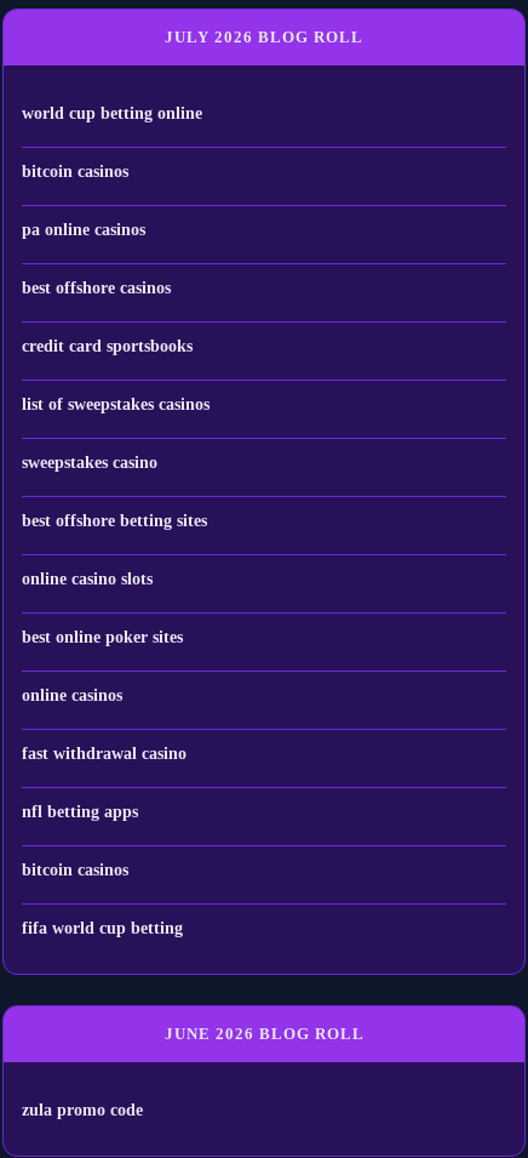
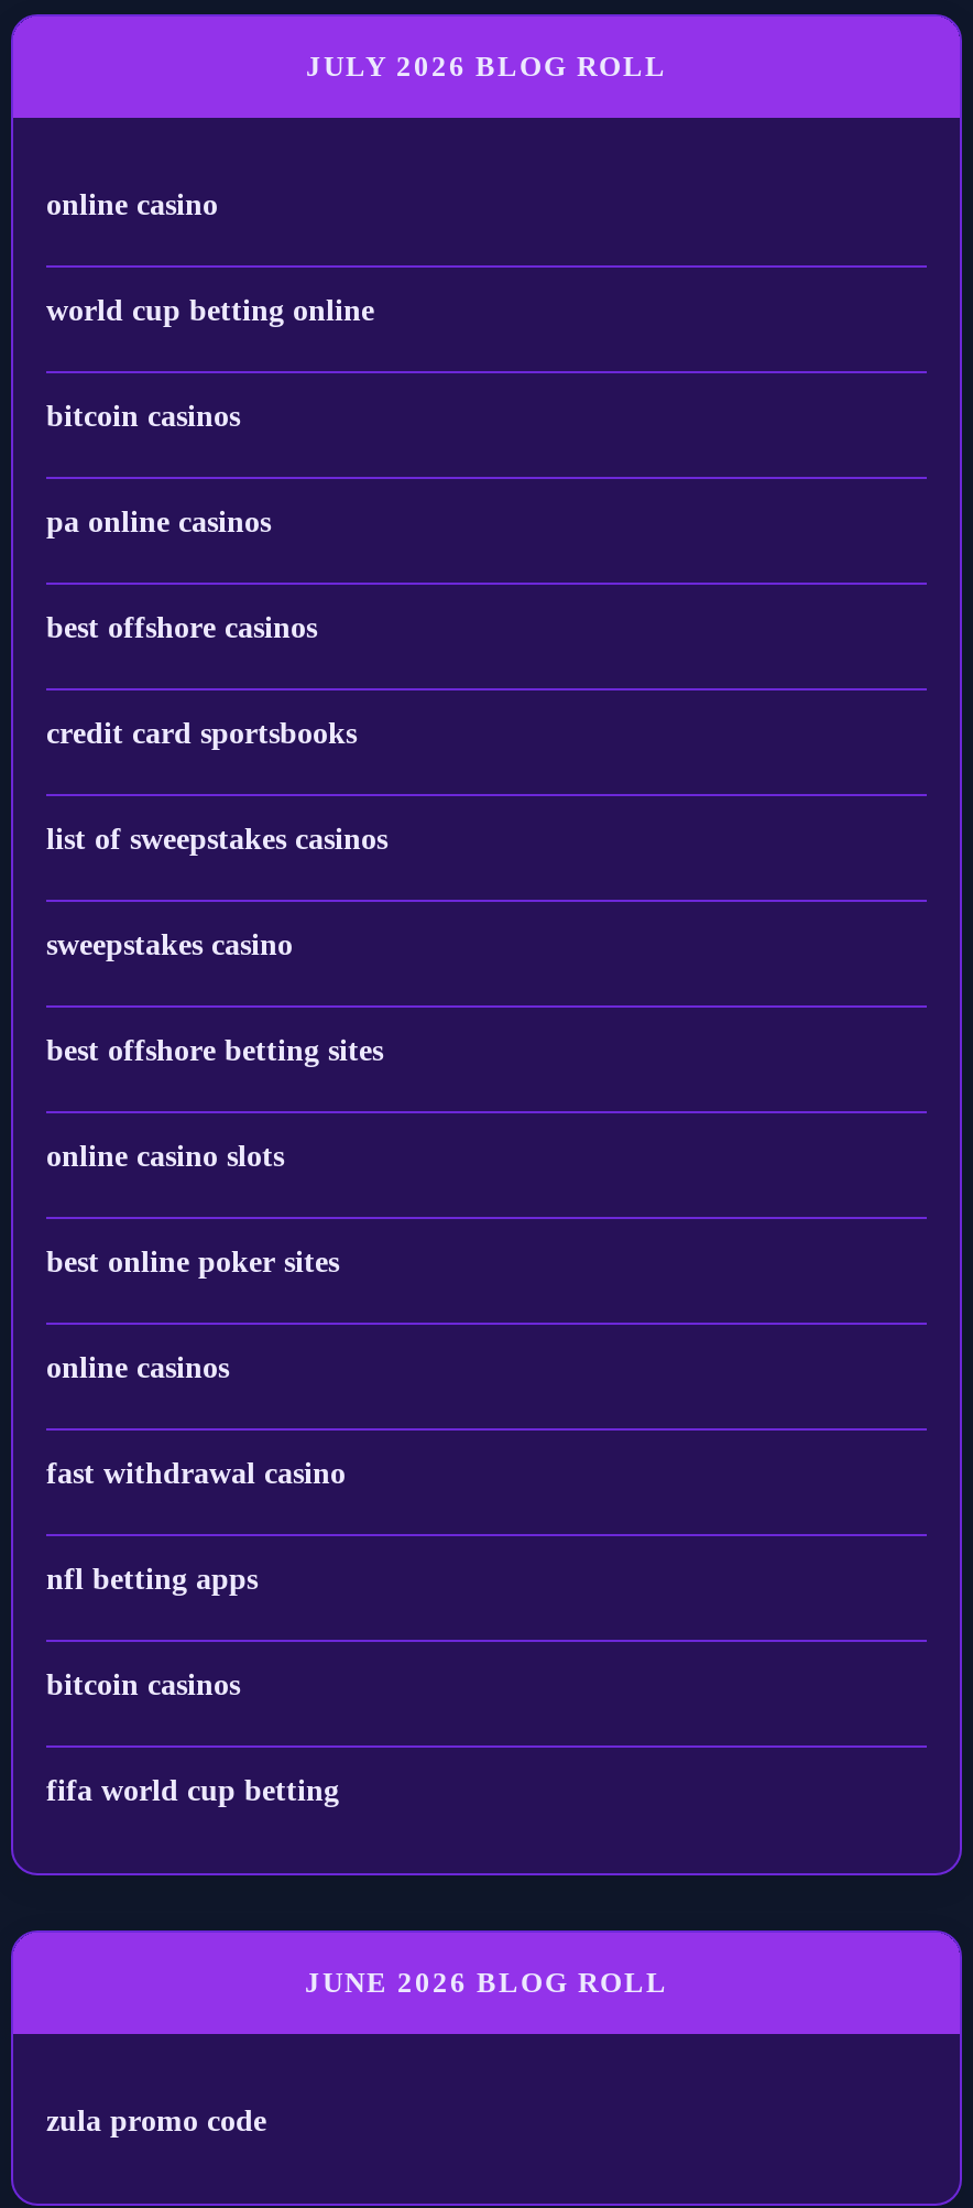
+ online casino
